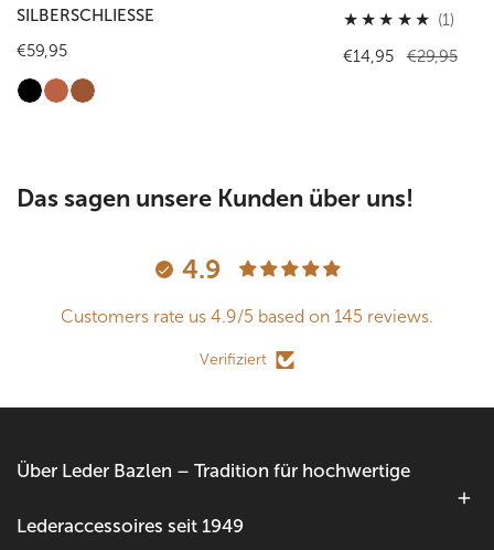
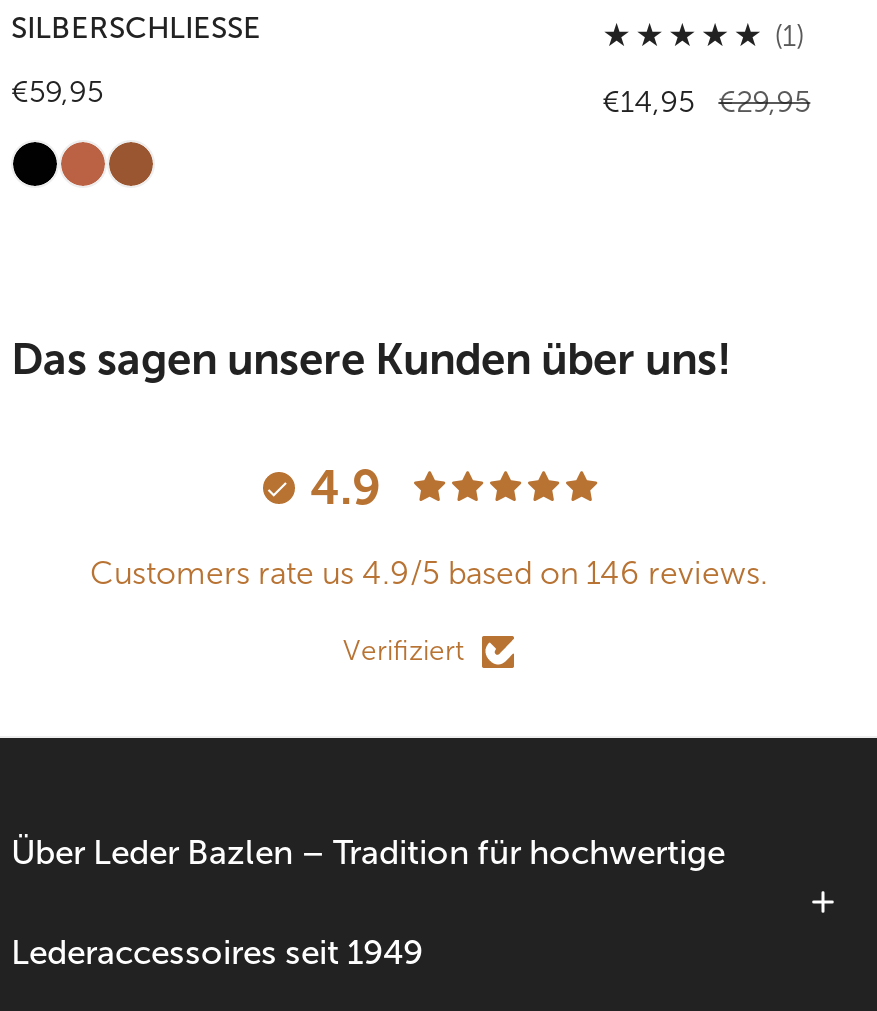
- Customers rate us 4.9/5 based on 145 reviews.
+ Customers rate us 4.9/5 based on 146 reviews.
